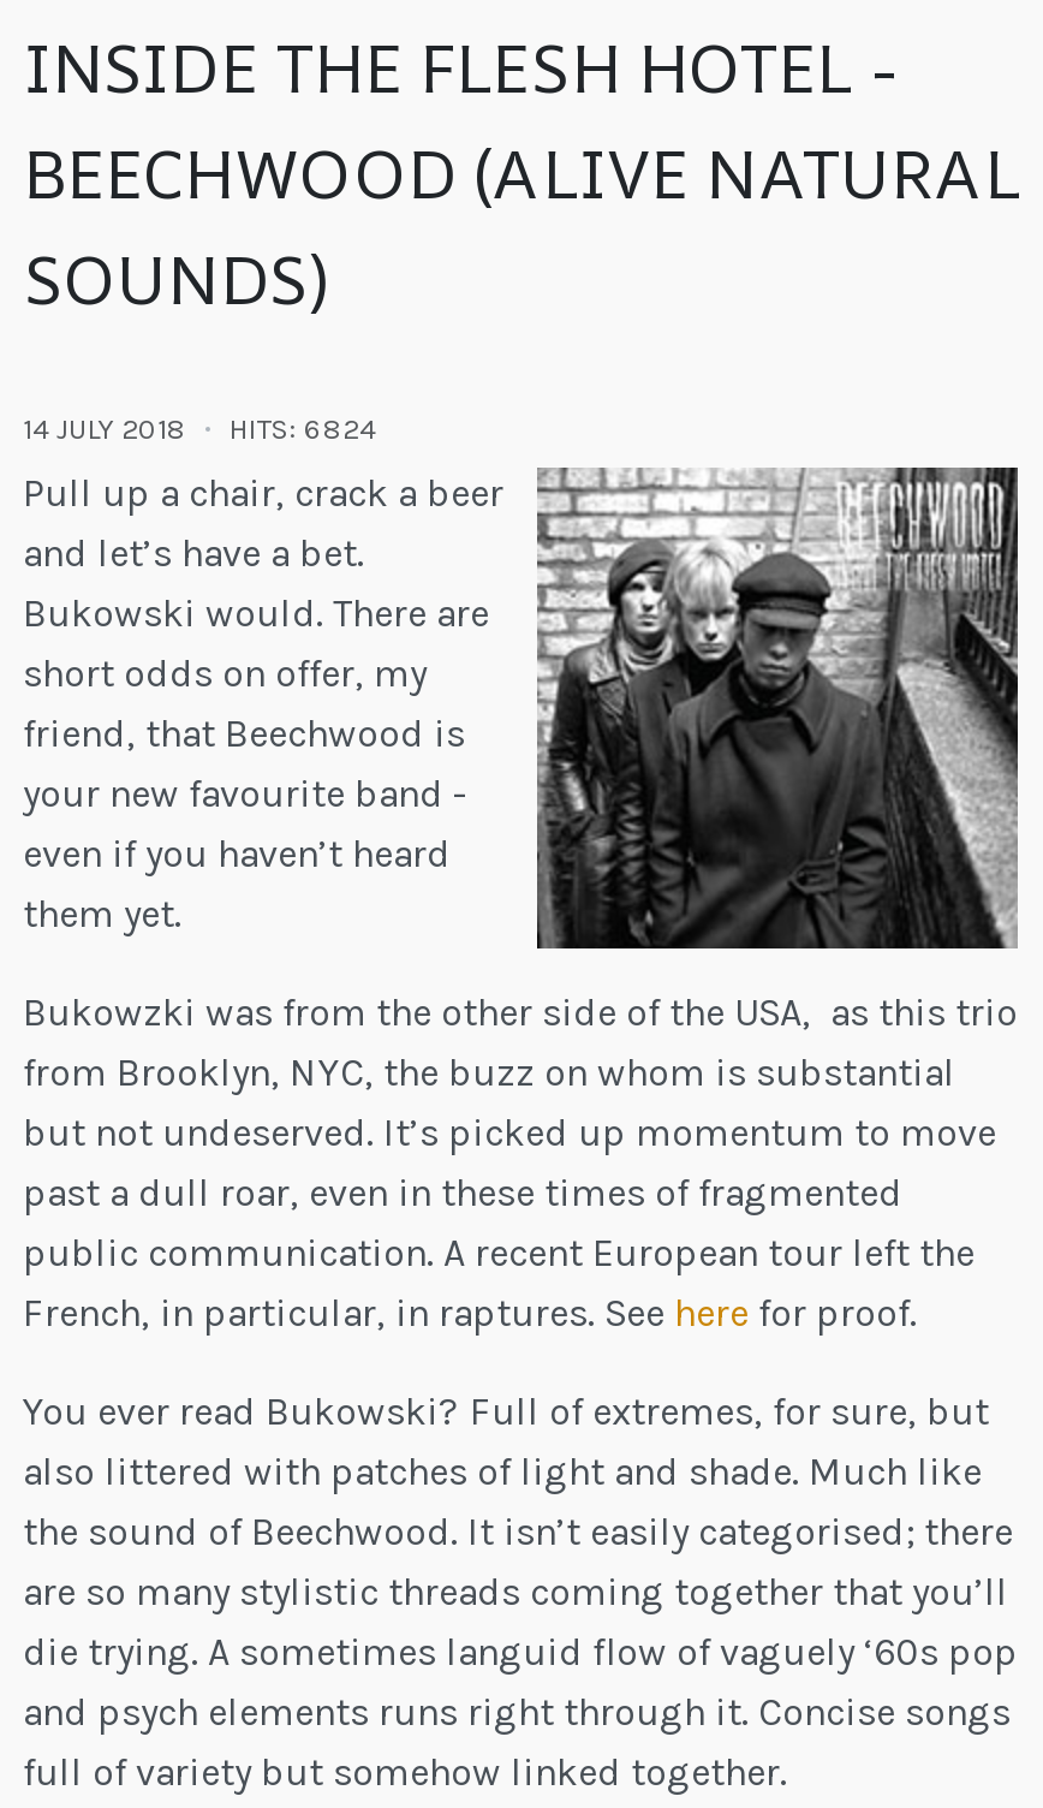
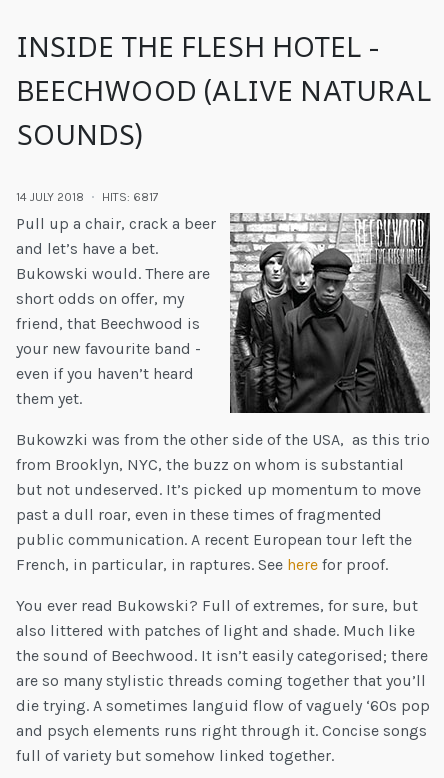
- 14 JULY 2018 HITS: 6824
+ 14 JULY 2018 HITS: 6817
